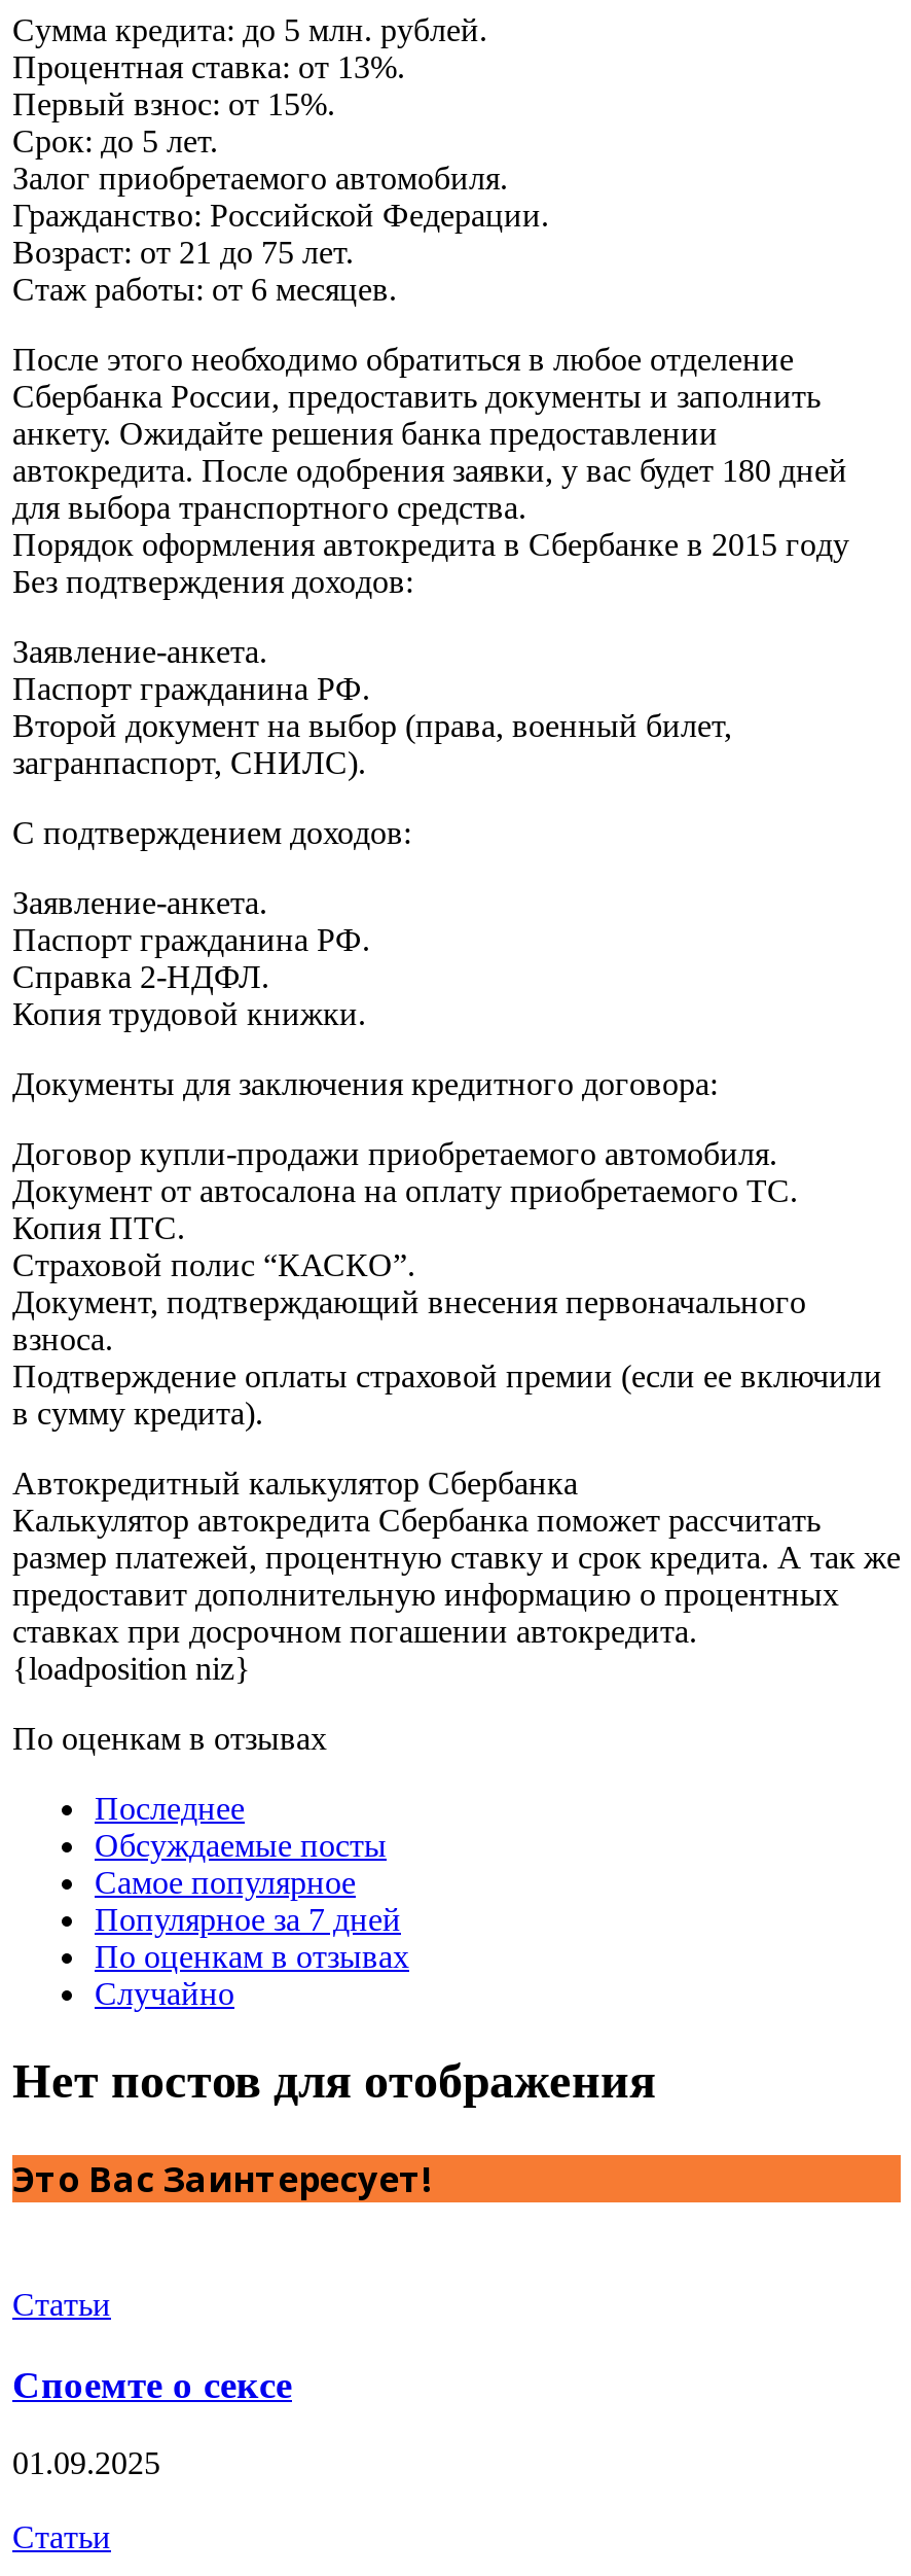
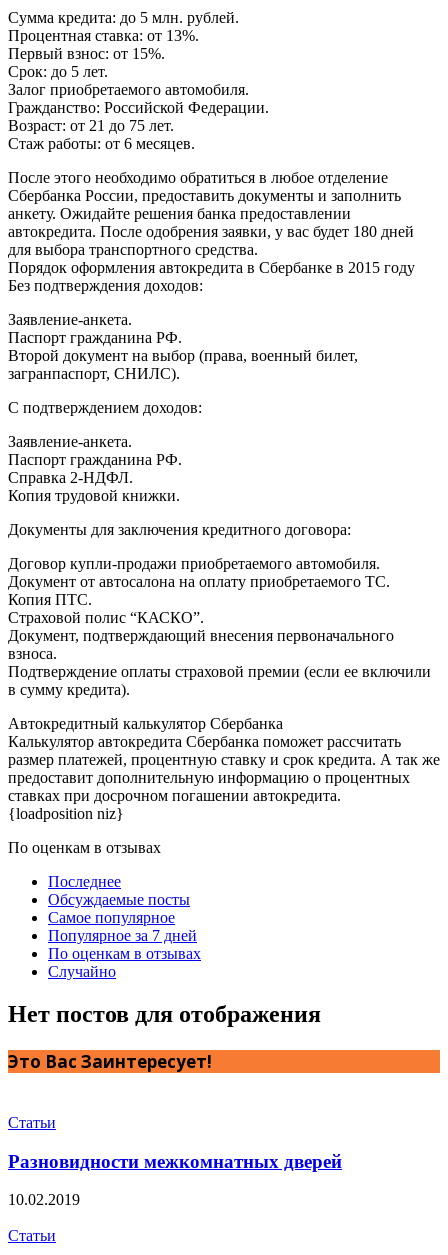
- Споемте о сексе
+ Разновидности межкомнатных дверей

- 01.09.2025
+ 10.02.2019
